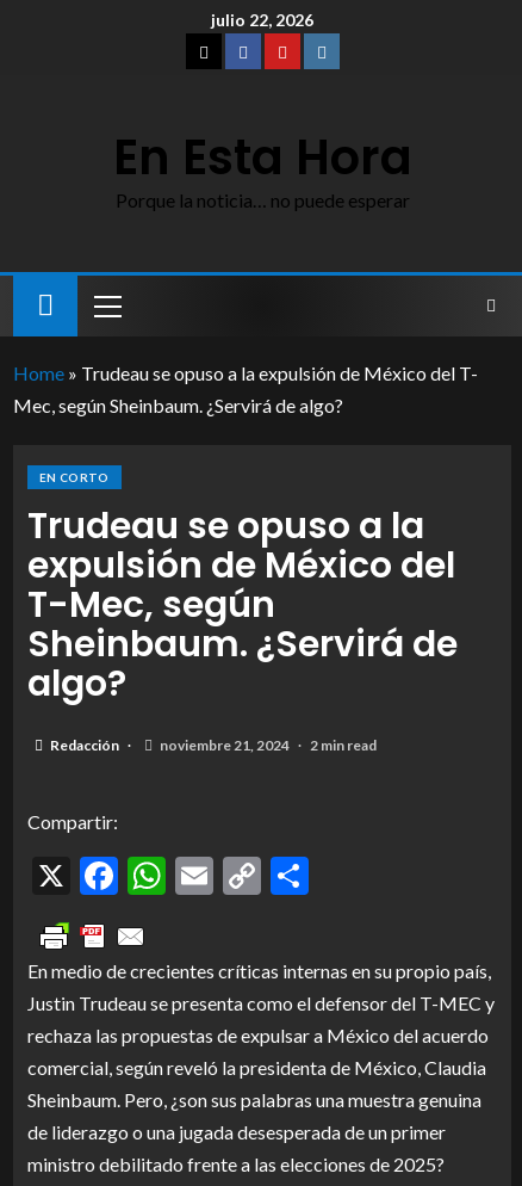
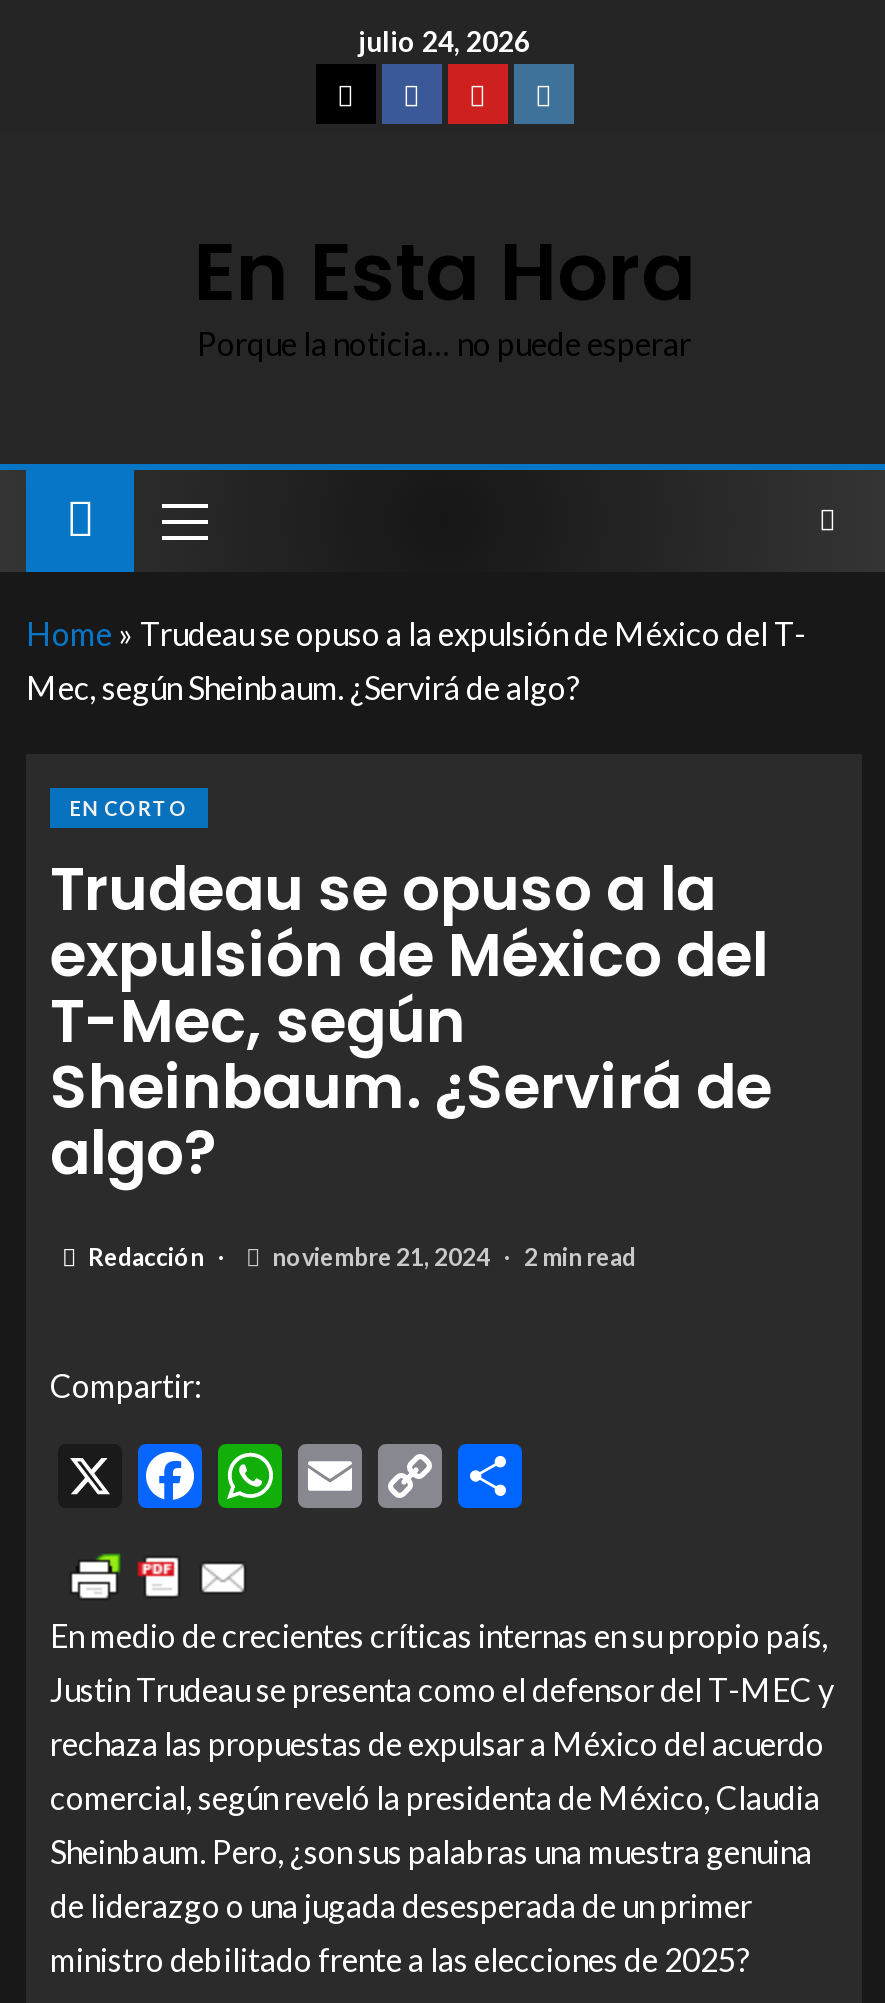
- julio 22, 2026
+ julio 24, 2026
